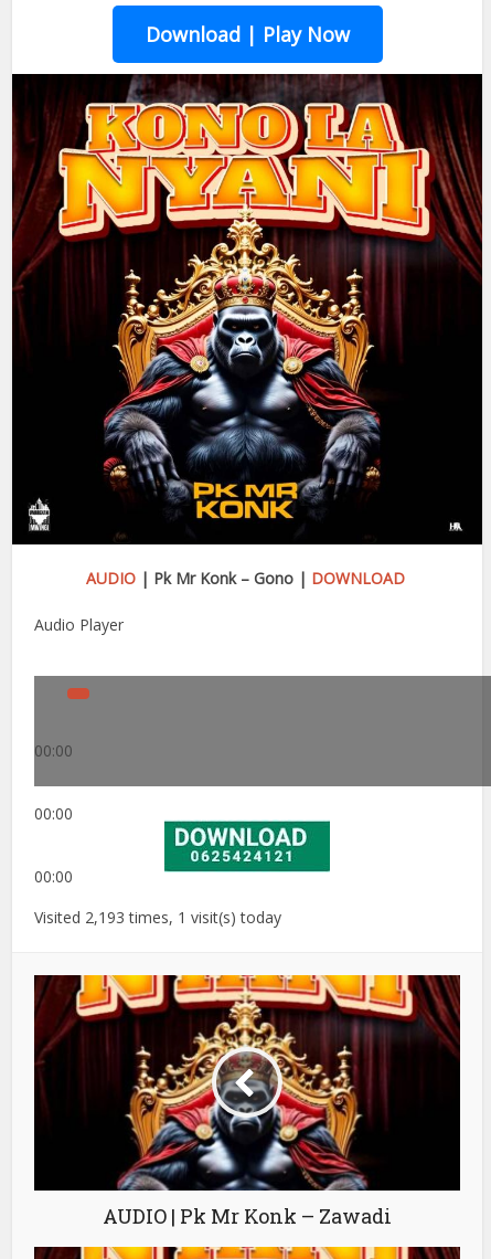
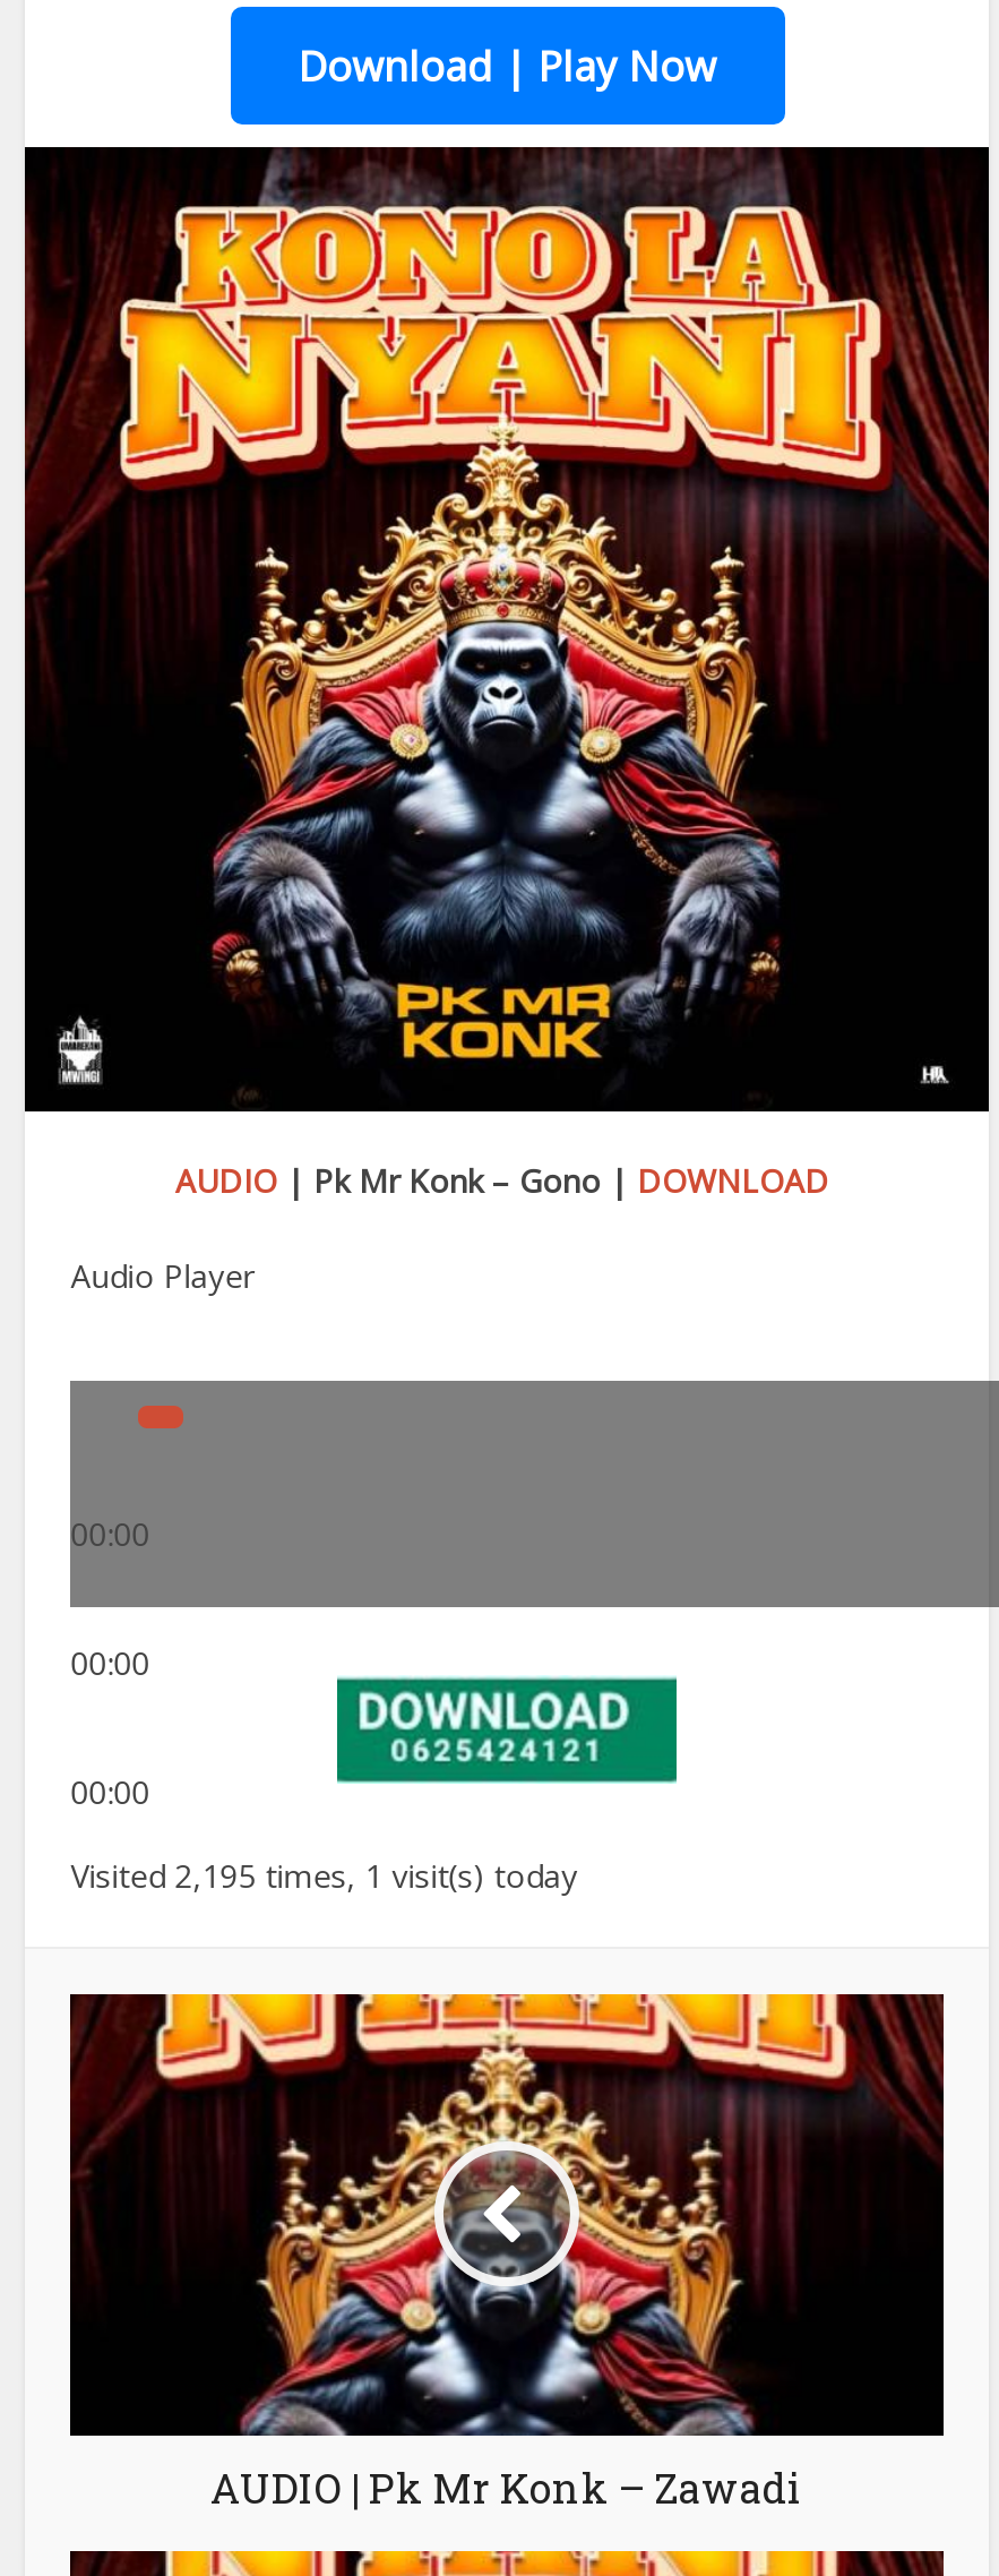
- Visited 2,193 times, 1 visit(s) today
+ Visited 2,195 times, 1 visit(s) today
